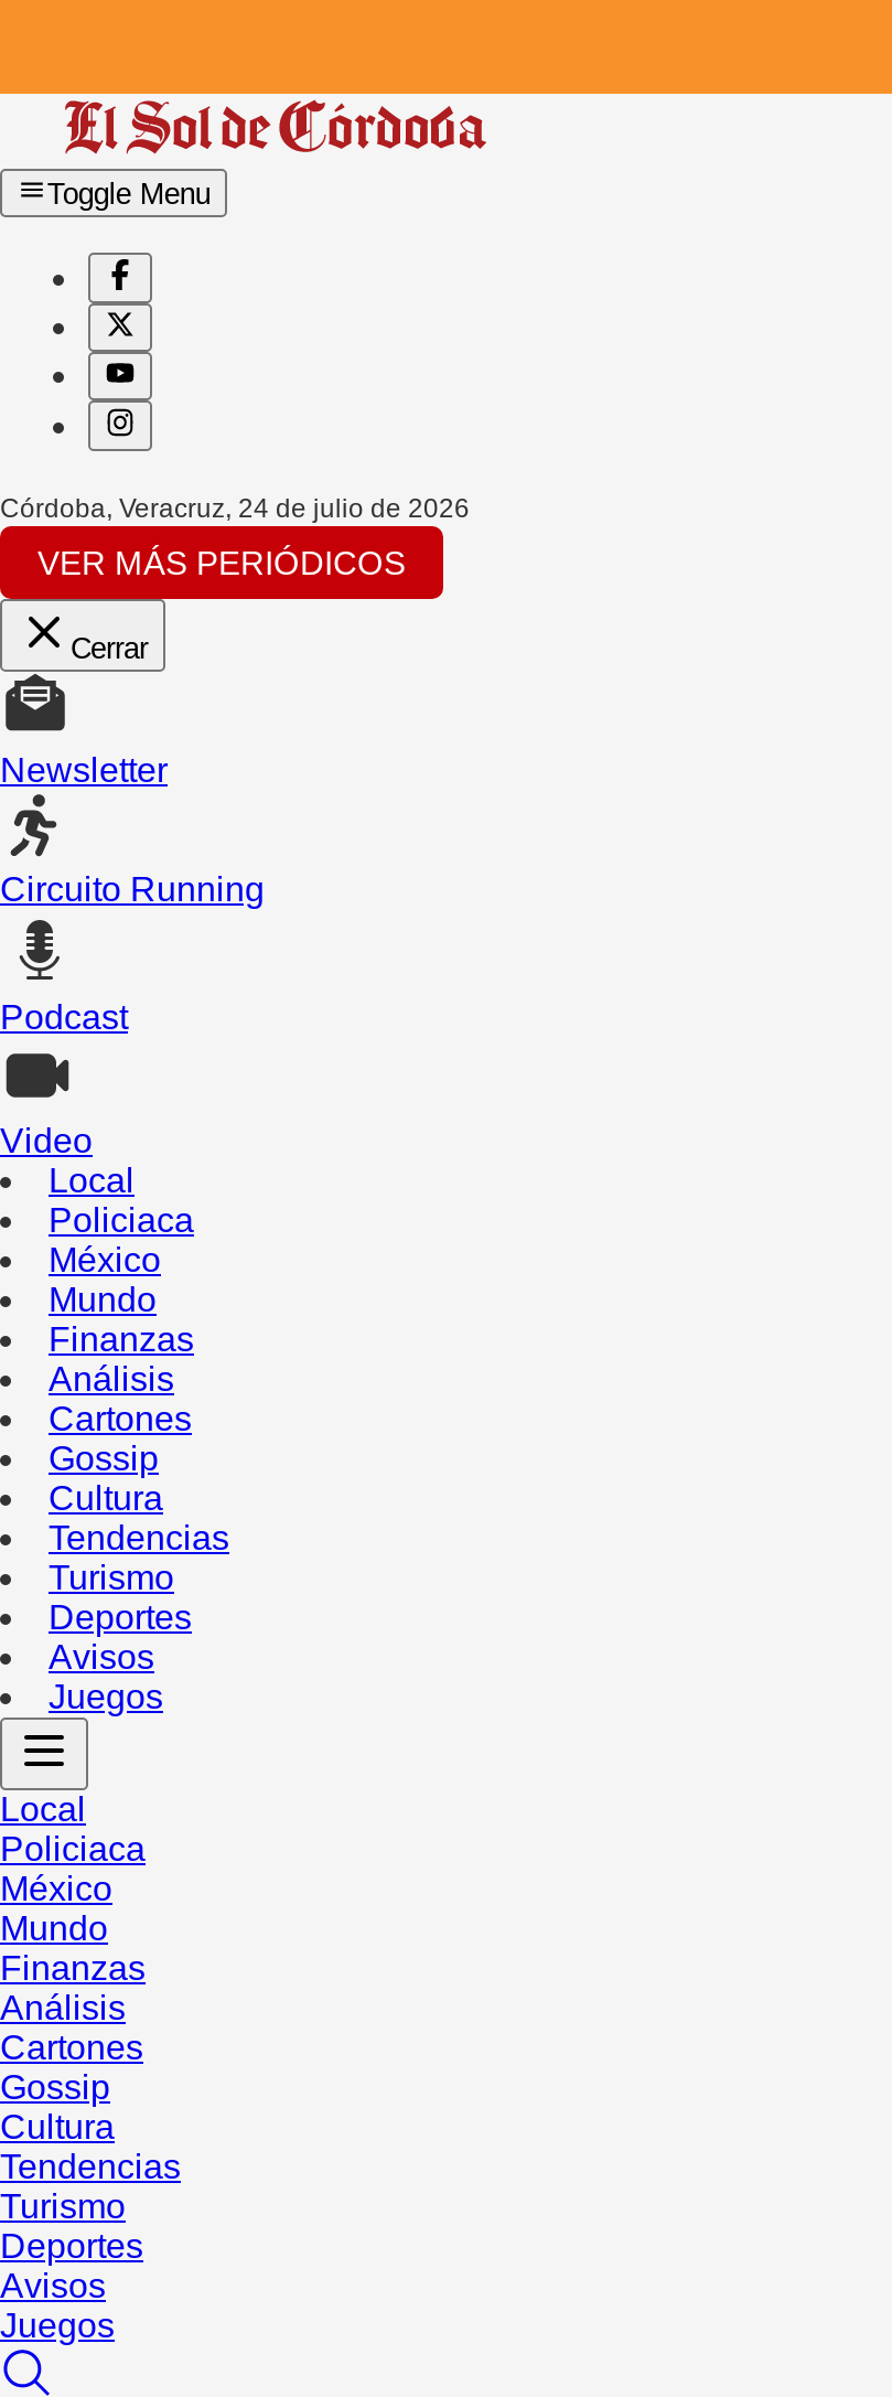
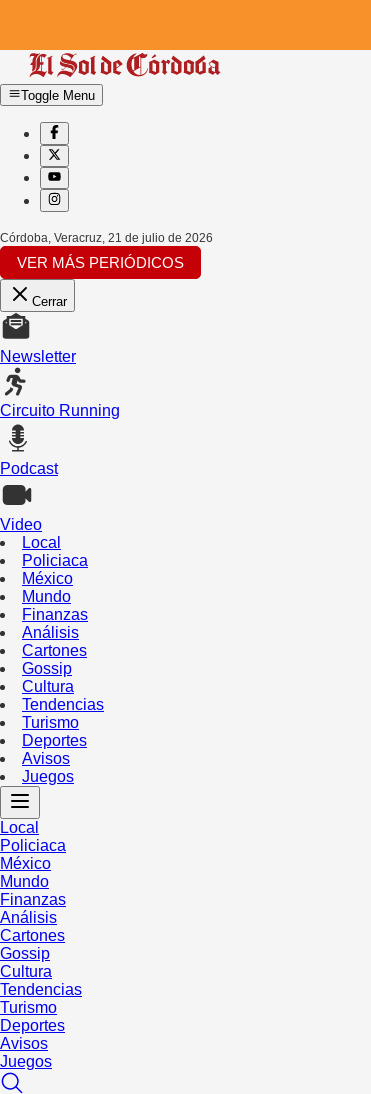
- Córdoba, Veracruz, 24 de julio de 2026
+ Córdoba, Veracruz, 21 de julio de 2026
